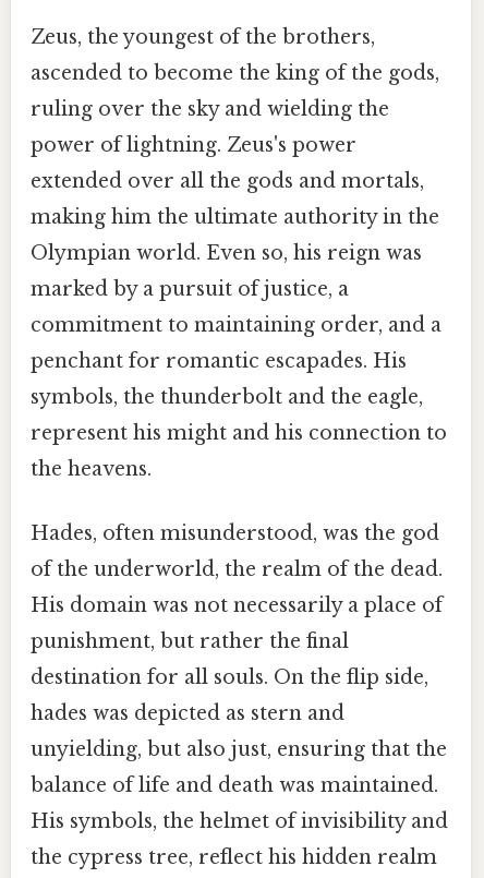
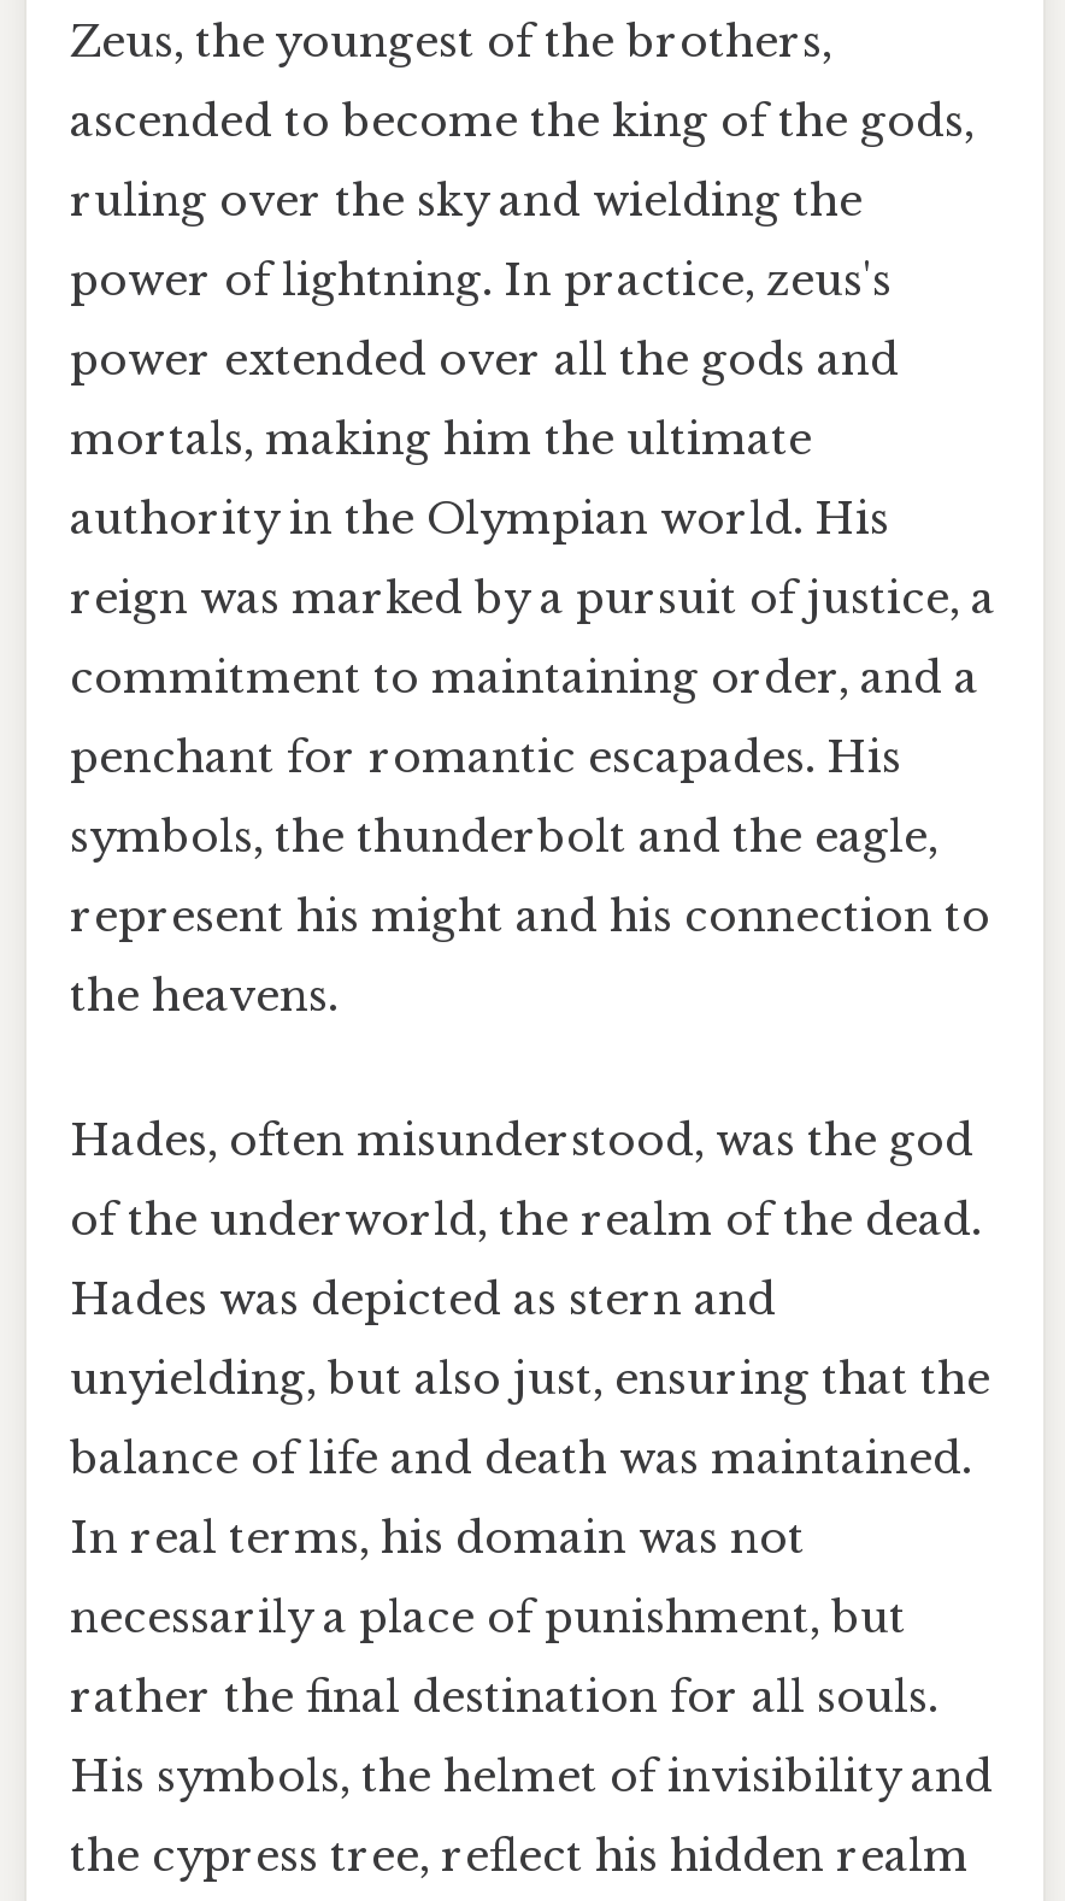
- power of lightning. Zeus's power
+ power of lightning. In practice, zeus's

- extended over all the gods and mortals,
+ power extended over all the gods and

- making him the ultimate authority in the
+ mortals, making him the ultimate

- Olympian world. Even so, his reign was
+ authority in the Olympian world. His

- marked by a pursuit of justice, a
+ reign was marked by a pursuit of justice, a

- His domain was not necessarily a place of
- punishment, but rather the final
- destination for all souls. On the flip side,
- hades was depicted as stern and
+ Hades was depicted as stern and

moved up: unyielding, but also just, ensuring that the | balance of life and death was maintained.

+ In real terms, his domain was not
+ necessarily a place of punishment, but
+ rather the final destination for all souls.
